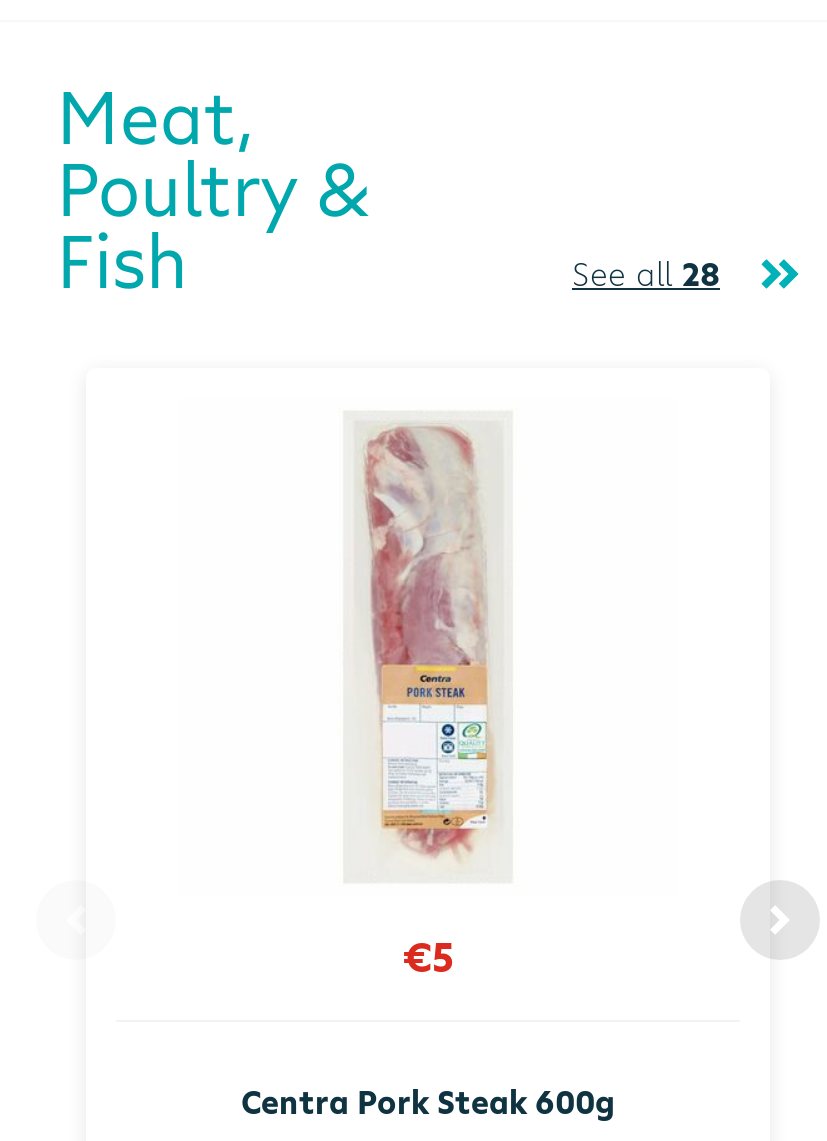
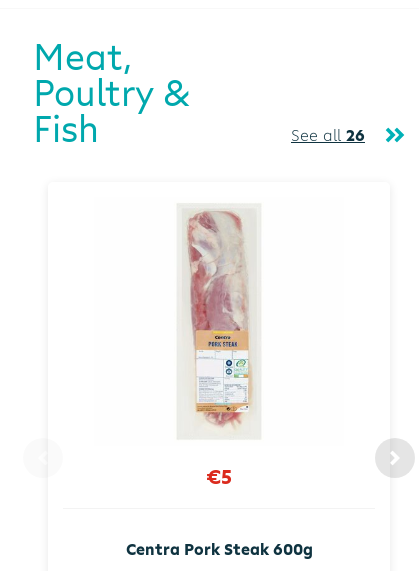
- See all 28
+ See all 26
